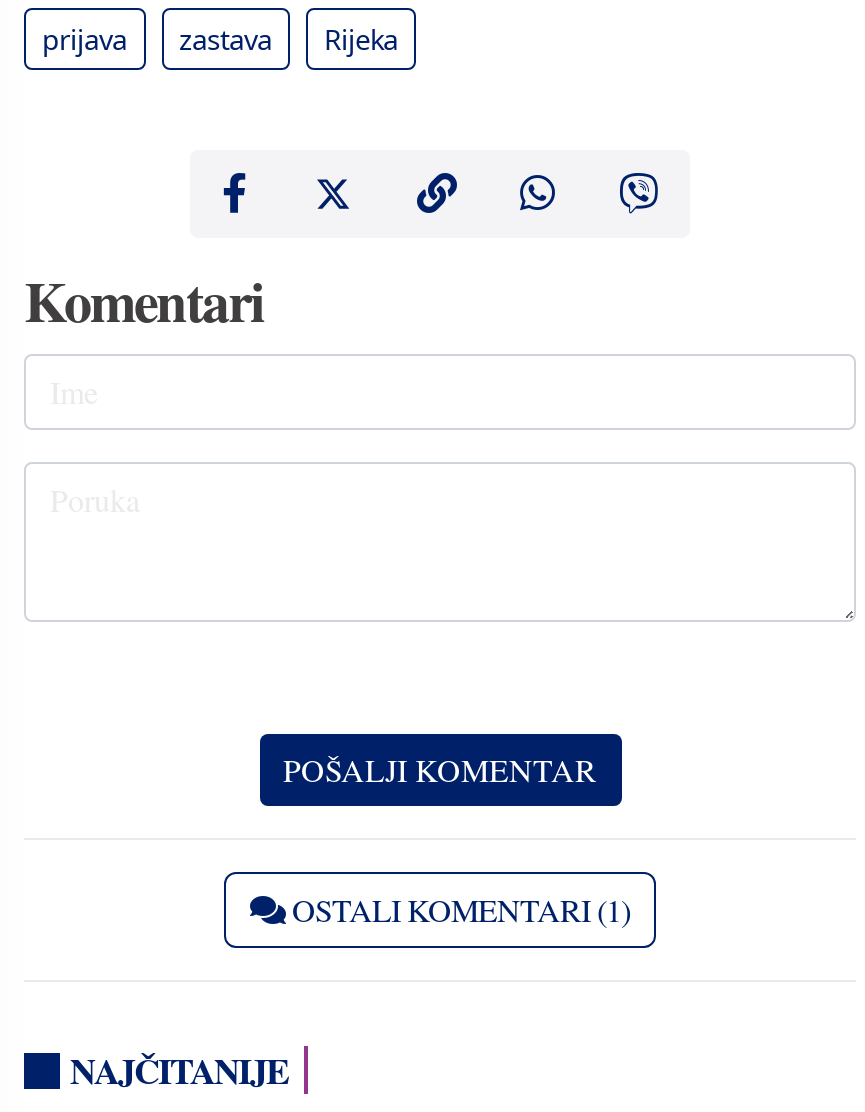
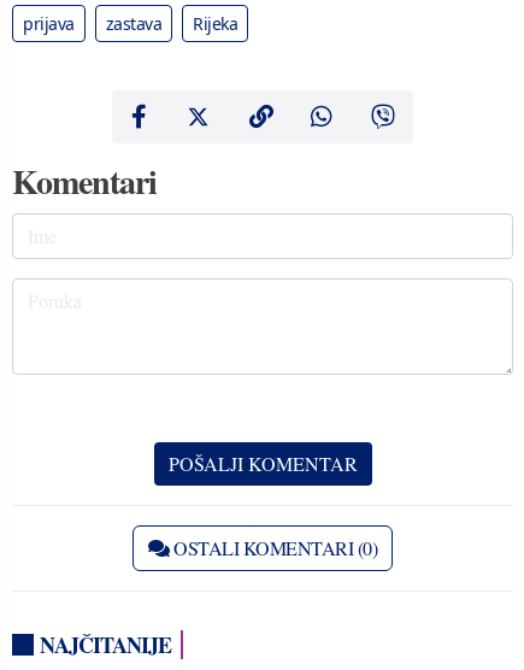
- OSTALI KOMENTARI (1)
+ OSTALI KOMENTARI (0)
